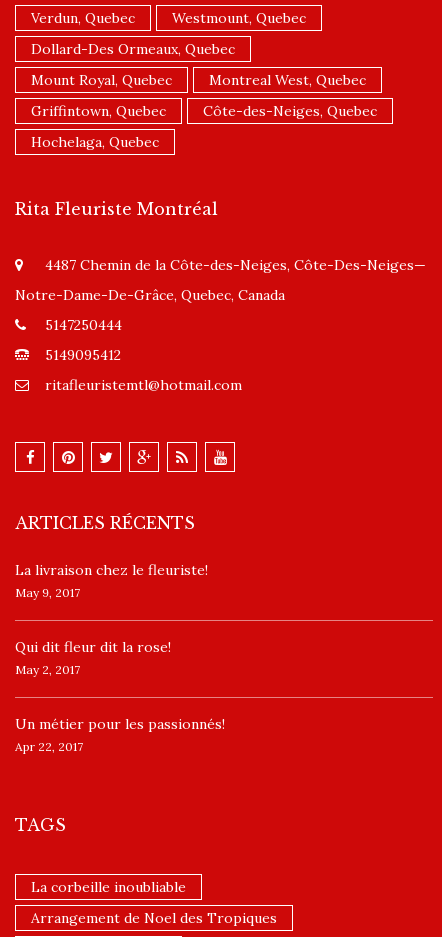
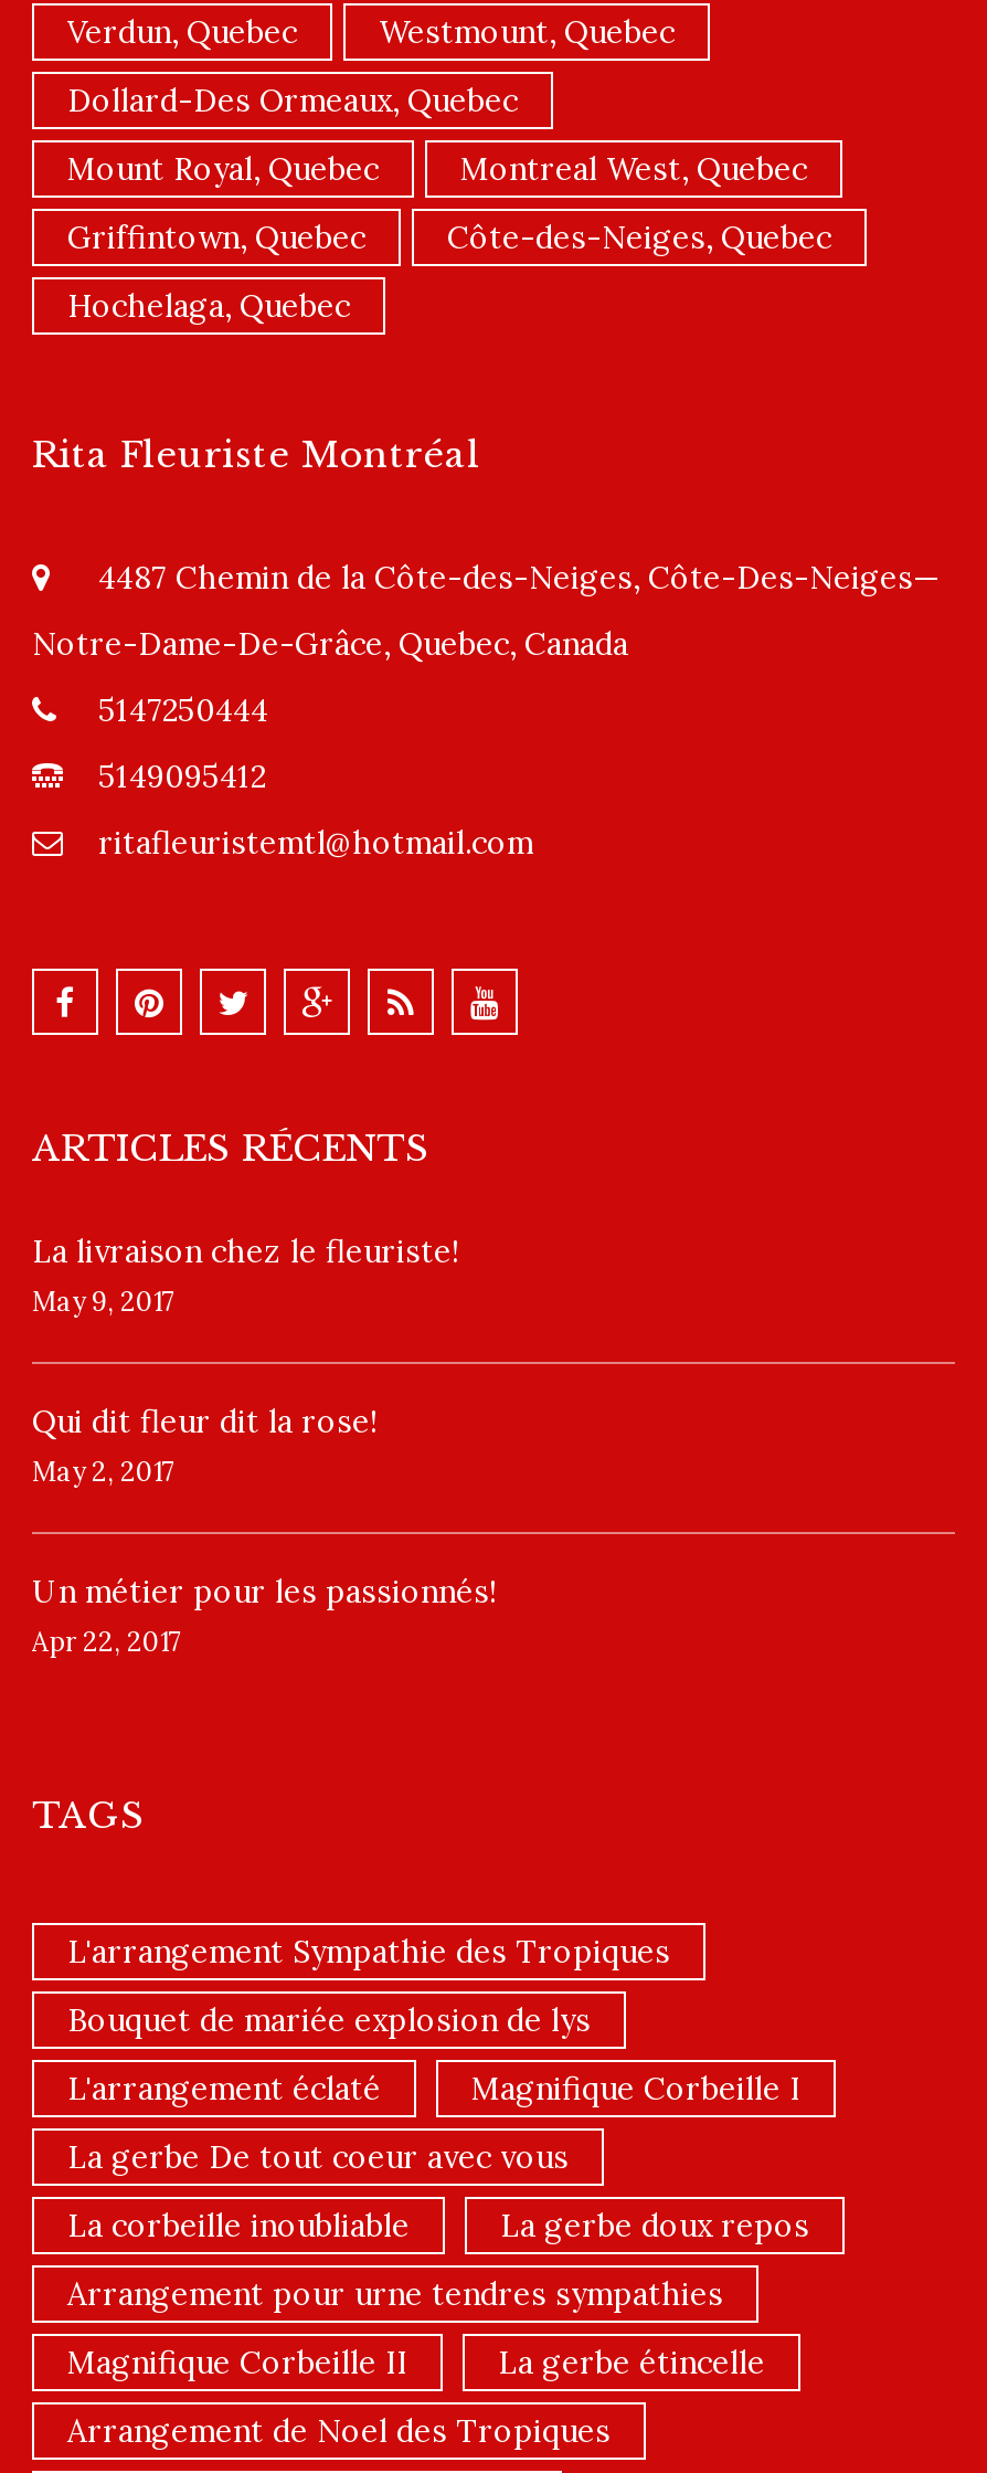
+ L'arrangement Sympathie des Tropiques
+ Bouquet de mariée explosion de lys
+ L'arrangement éclaté
+ Magnifique Corbeille I
+ La gerbe De tout coeur avec vous

+ La gerbe doux repos
+ Arrangement pour urne tendres sympathies
+ Magnifique Corbeille II
+ La gerbe étincelle
